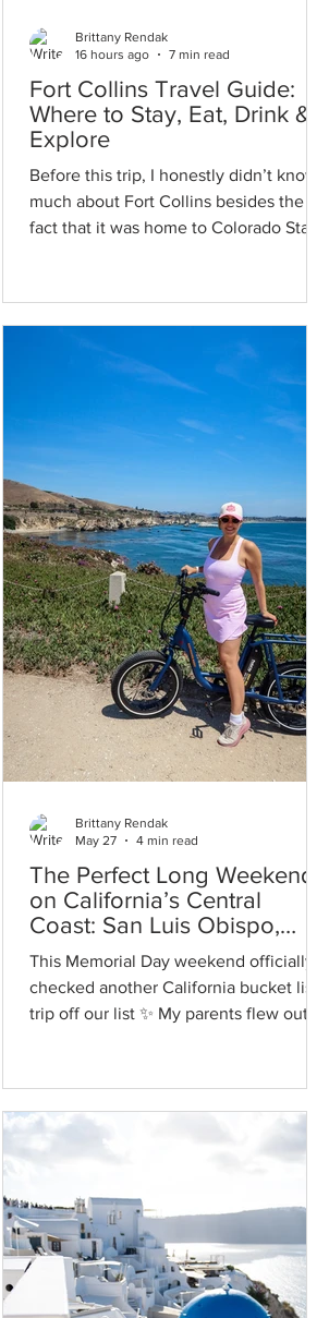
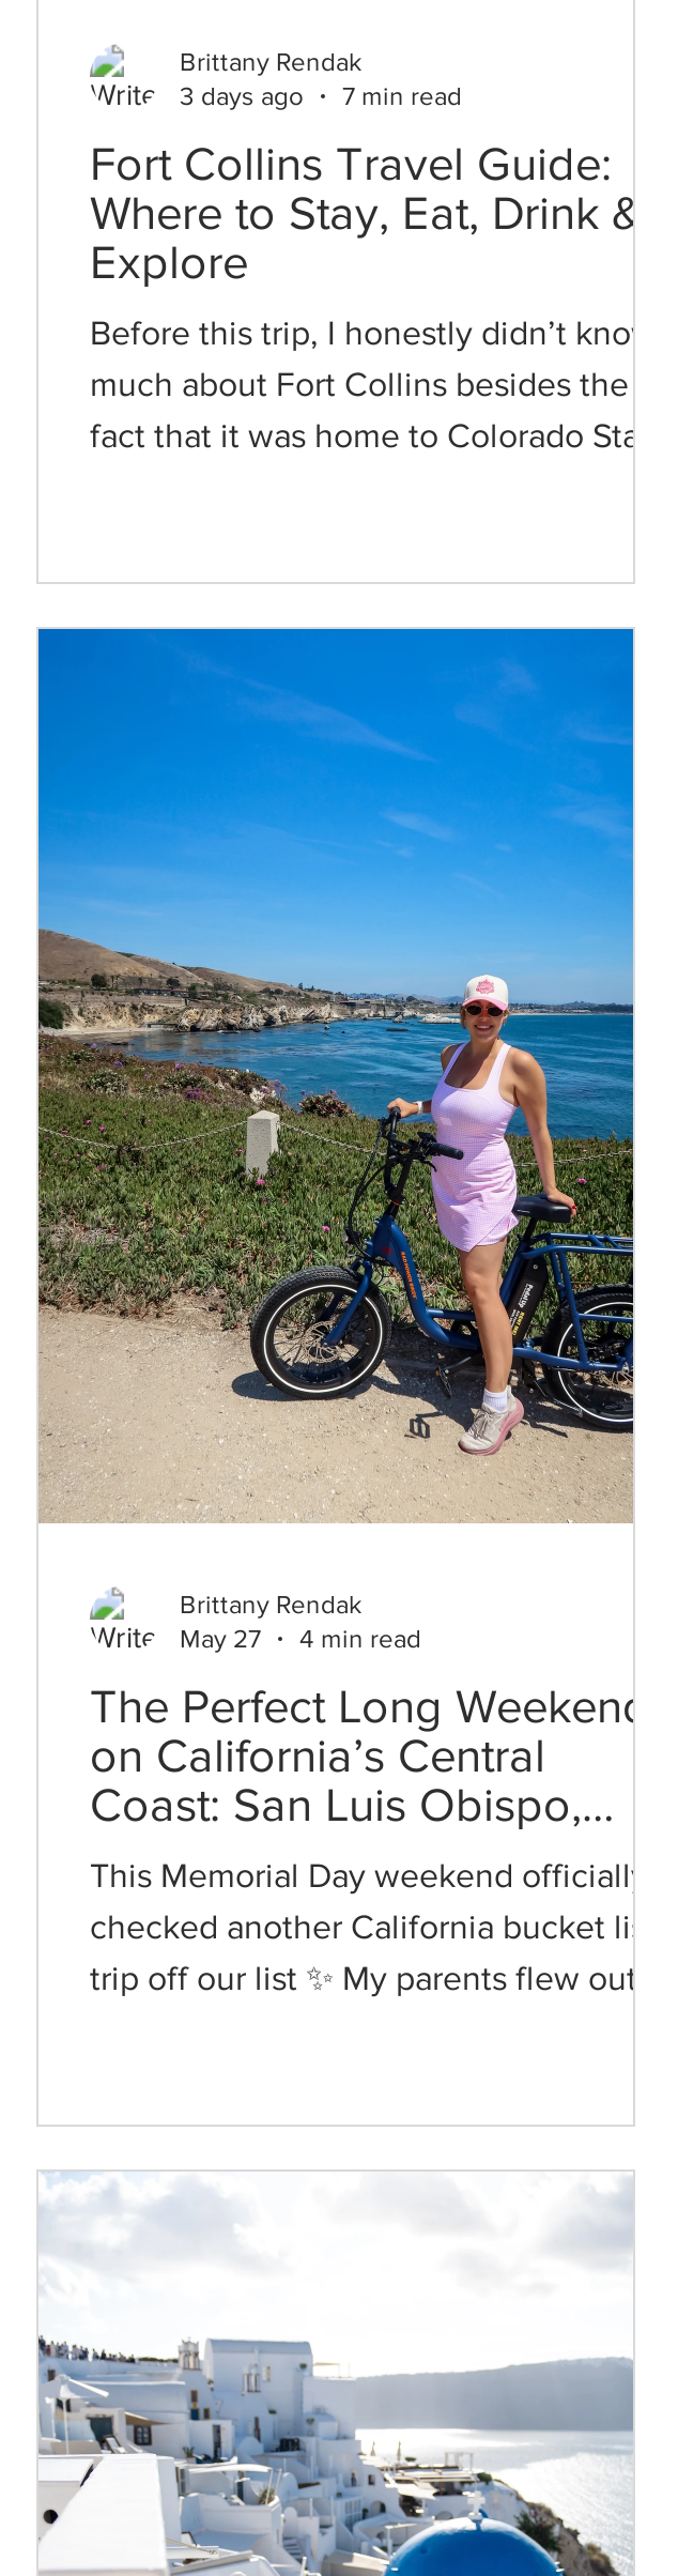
- 16 hours ago 7 min read
+ 3 days ago 7 min read
